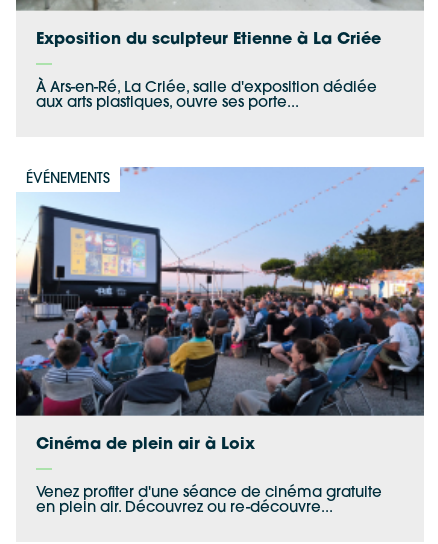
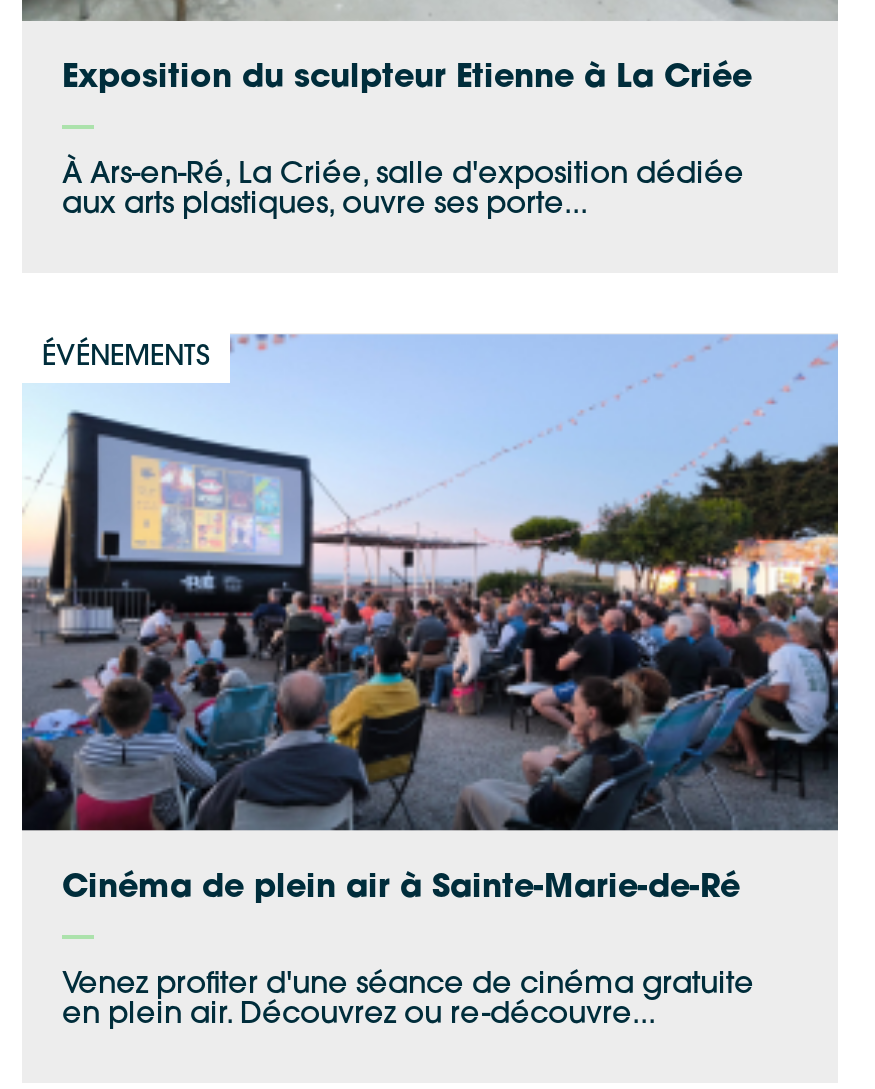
- Cinéma de plein air à Loix
+ Cinéma de plein air à Sainte-Marie-de-Ré
